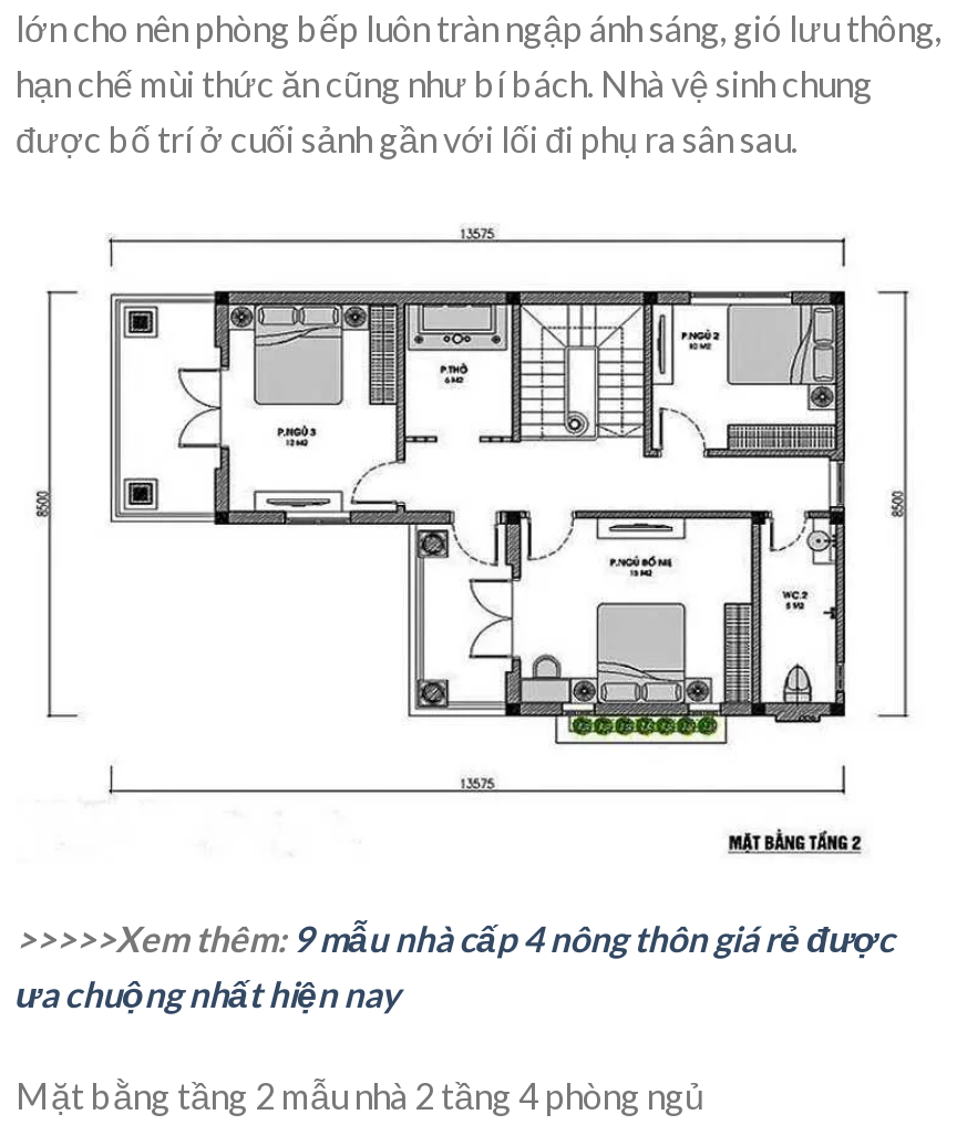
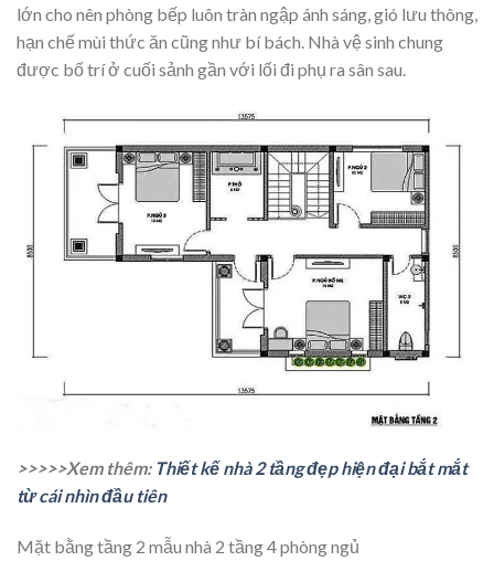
- >>>>>Xem thêm: 9 mẫu nhà cấp 4 nông thôn giá rẻ được
- ưa chuộng nhất hiện nay
+ >>>>>Xem thêm: Thiết kế nhà 2 tầng đẹp hiện đại bắt mắt
+ từ cái nhìn đầu tiên
